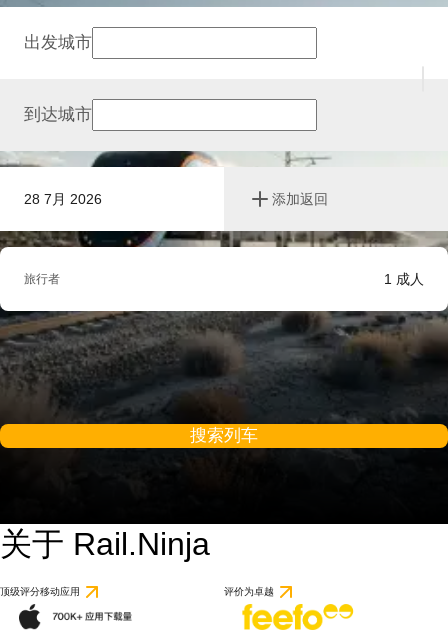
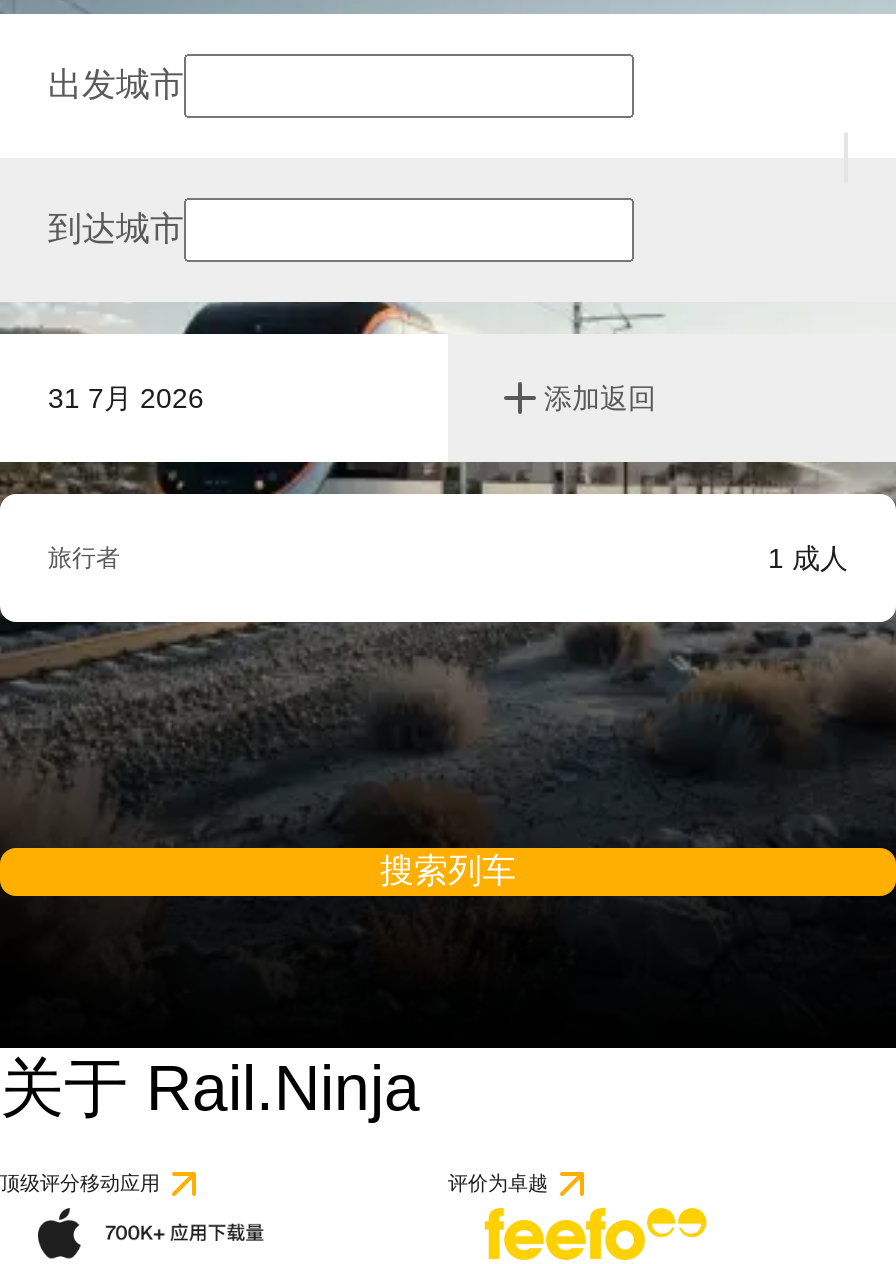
- 28 7月 2026
+ 31 7月 2026
